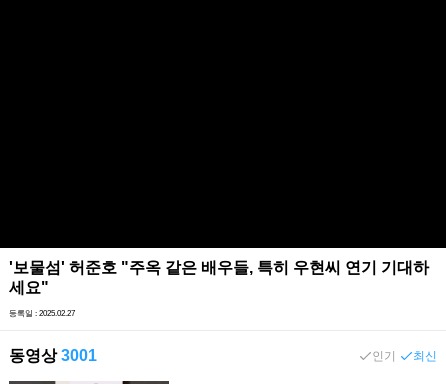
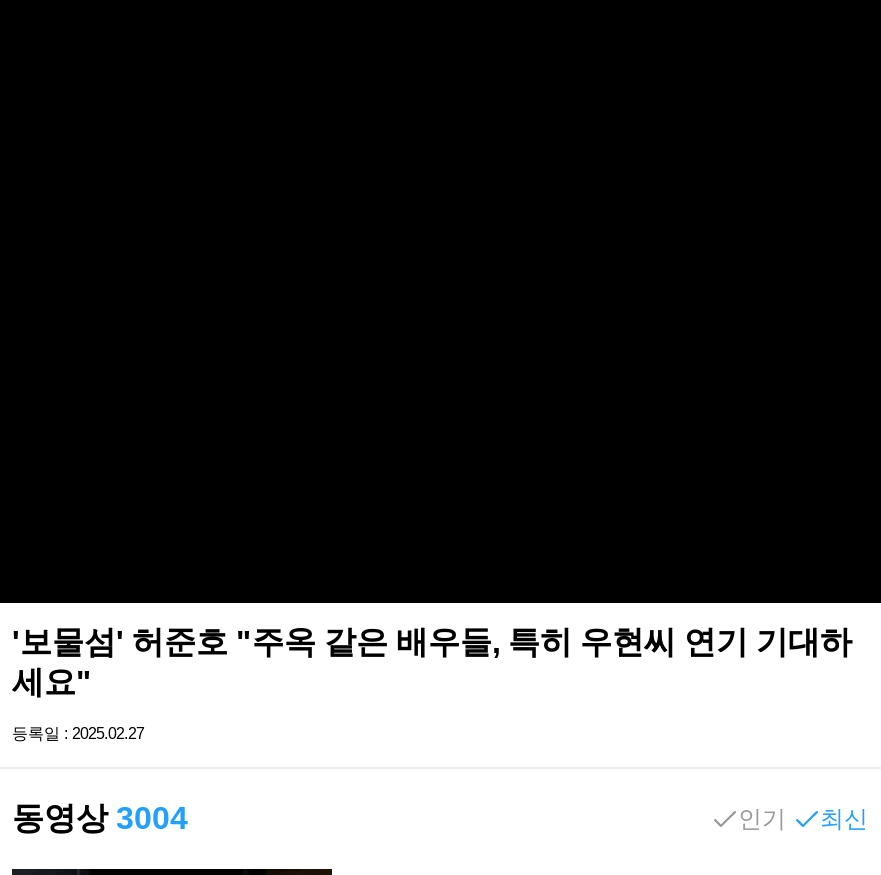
- 동영상 3001
+ 동영상 3004
